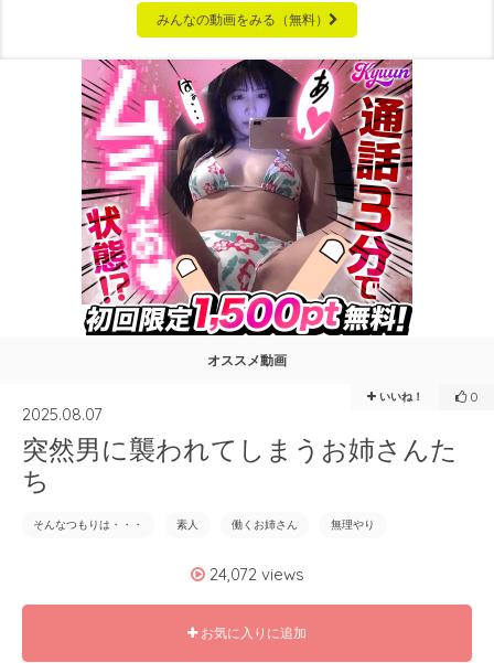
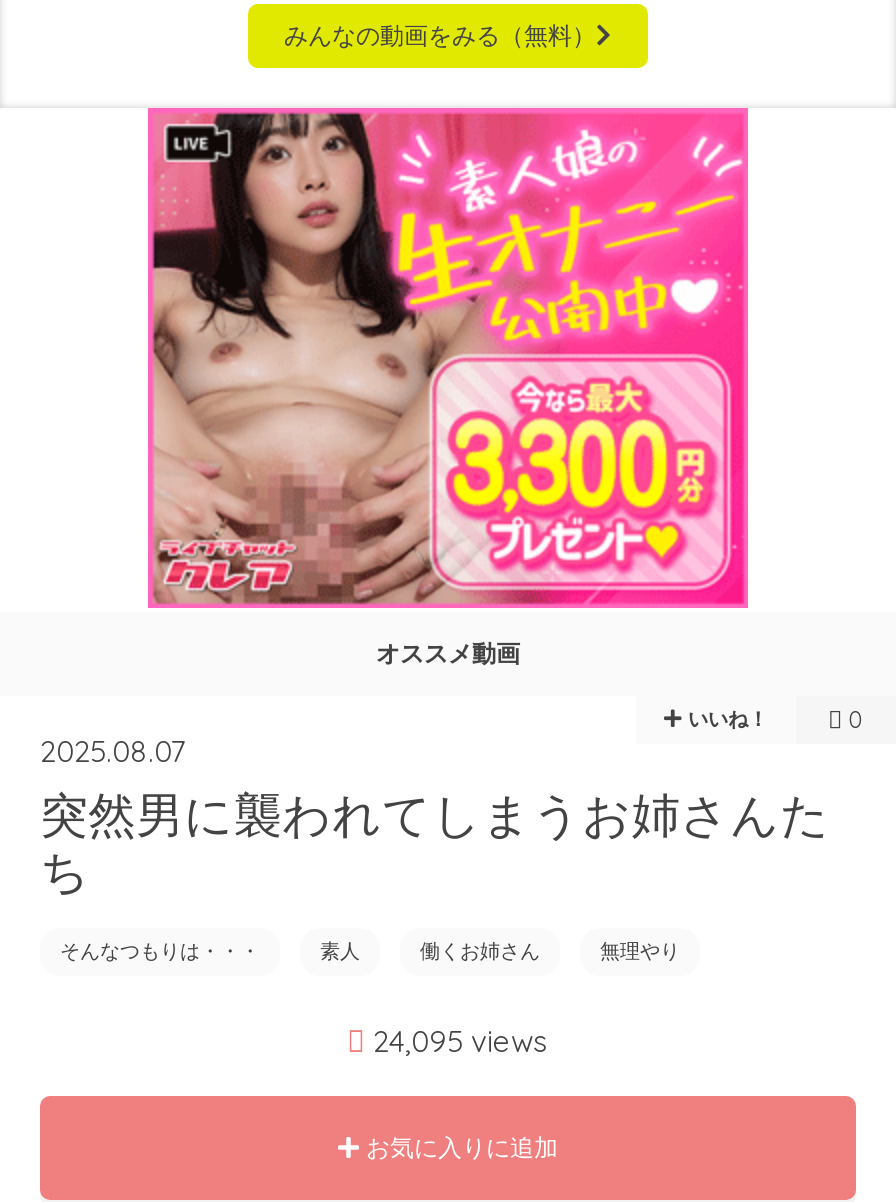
- [image]
+ [image]

- 24,072 views
+ 24,095 views
